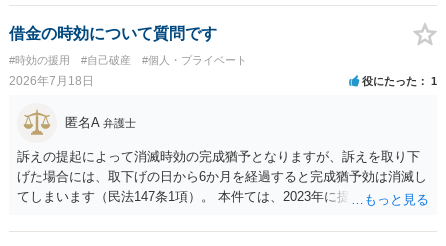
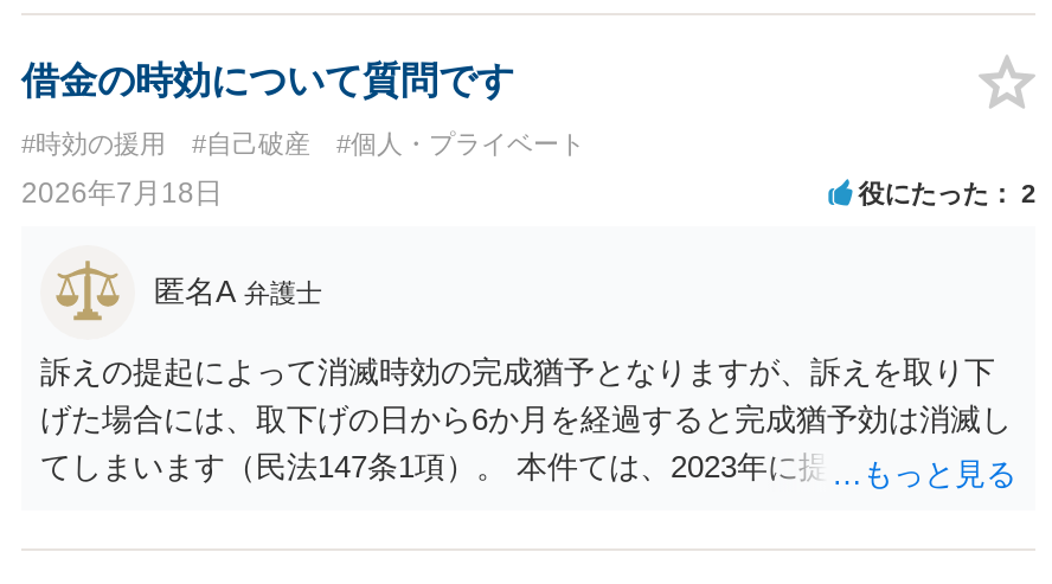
- 役にたった 1
+ 役にたった 2
